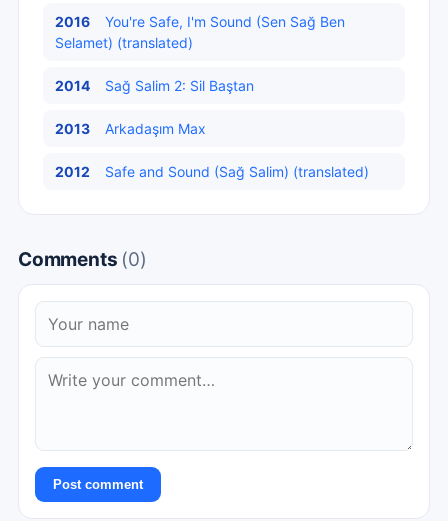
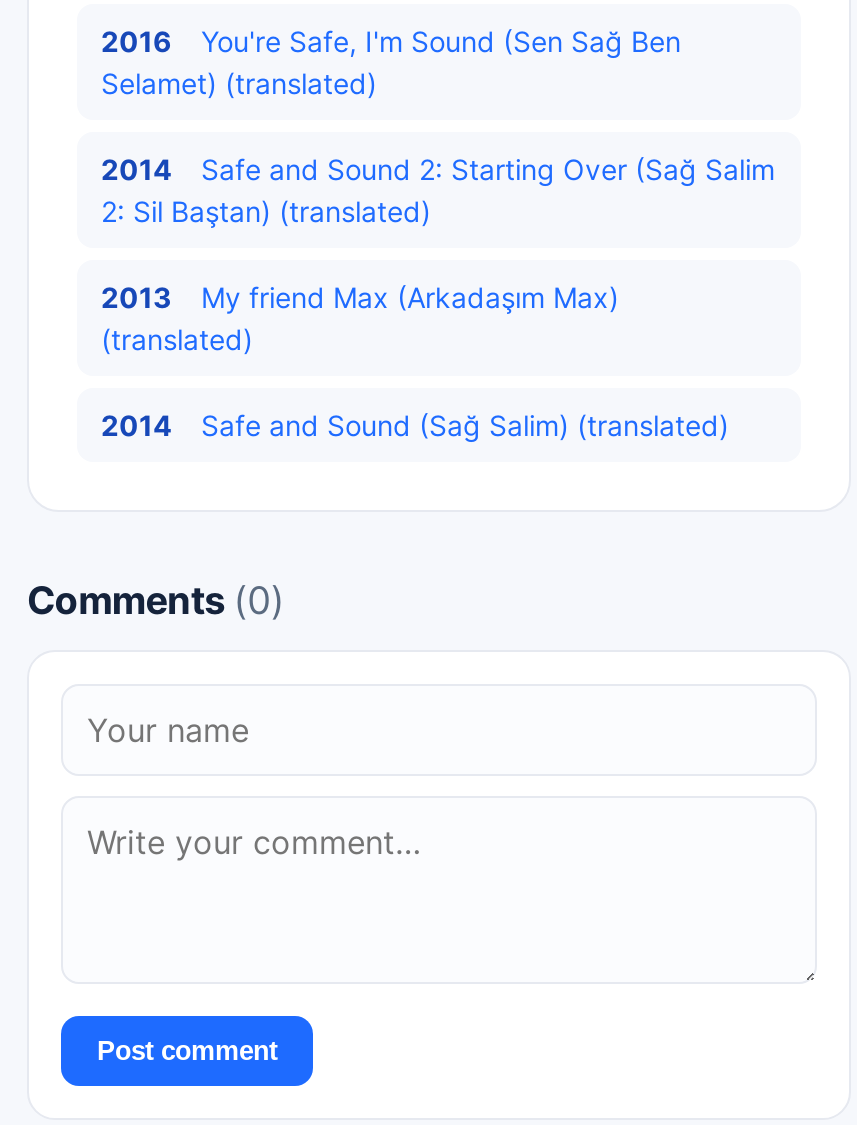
- Sağ Salim 2: Sil Baştan
+ Safe and Sound 2: Starting Over (Sağ Salim
+ 2: Sil Baştan) (translated)

- Arkadaşım Max
+ My friend Max (Arkadaşım Max)
+ (translated)

- 2012 Safe and Sound (Sağ Salim) (translated)
+ 2014 Safe and Sound (Sağ Salim) (translated)
